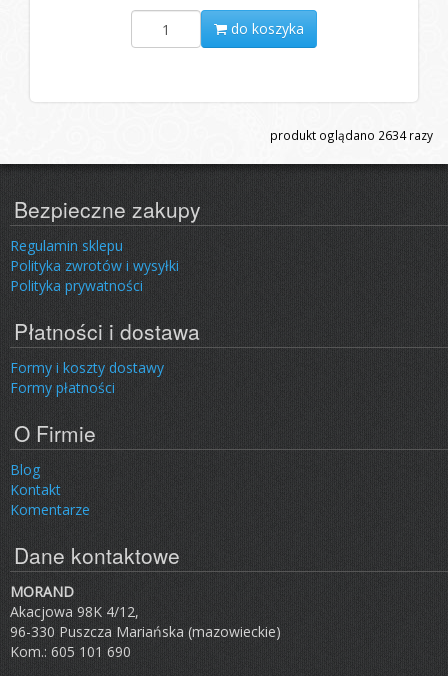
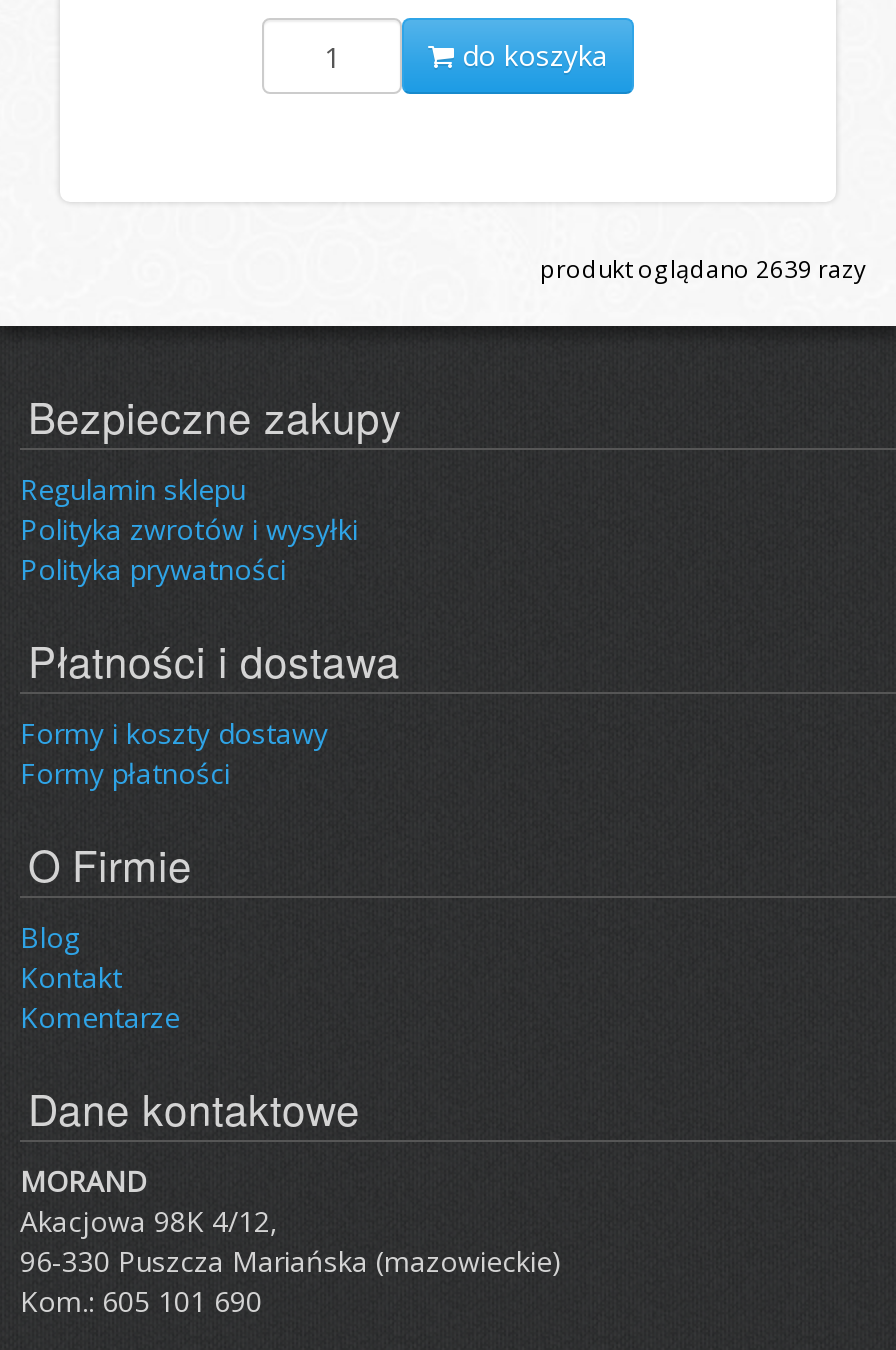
- produkt oglądano 2634 razy
+ produkt oglądano 2639 razy
